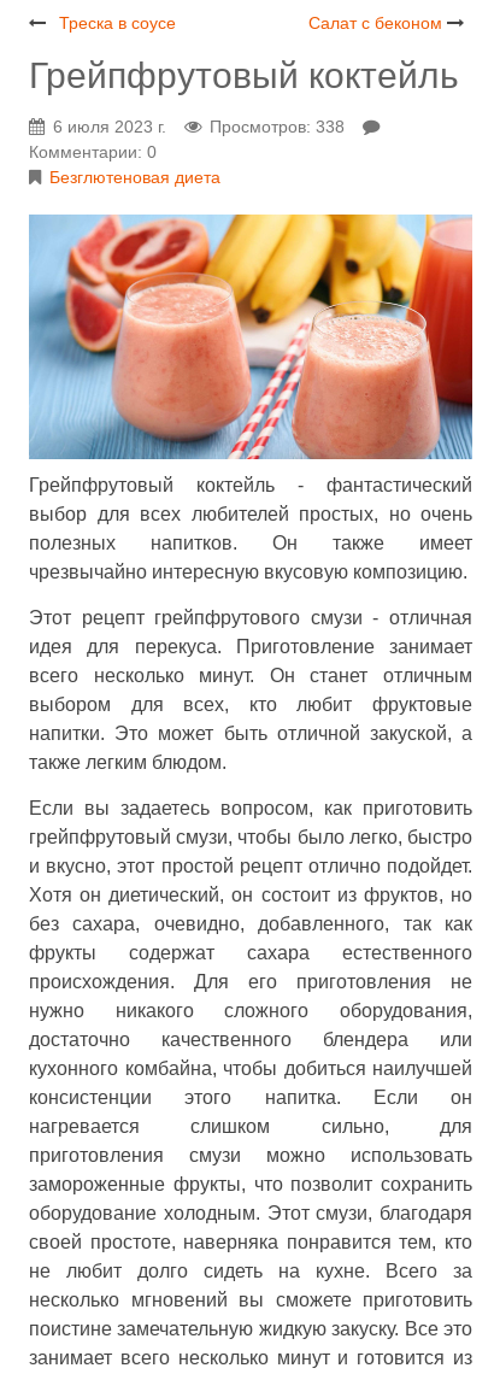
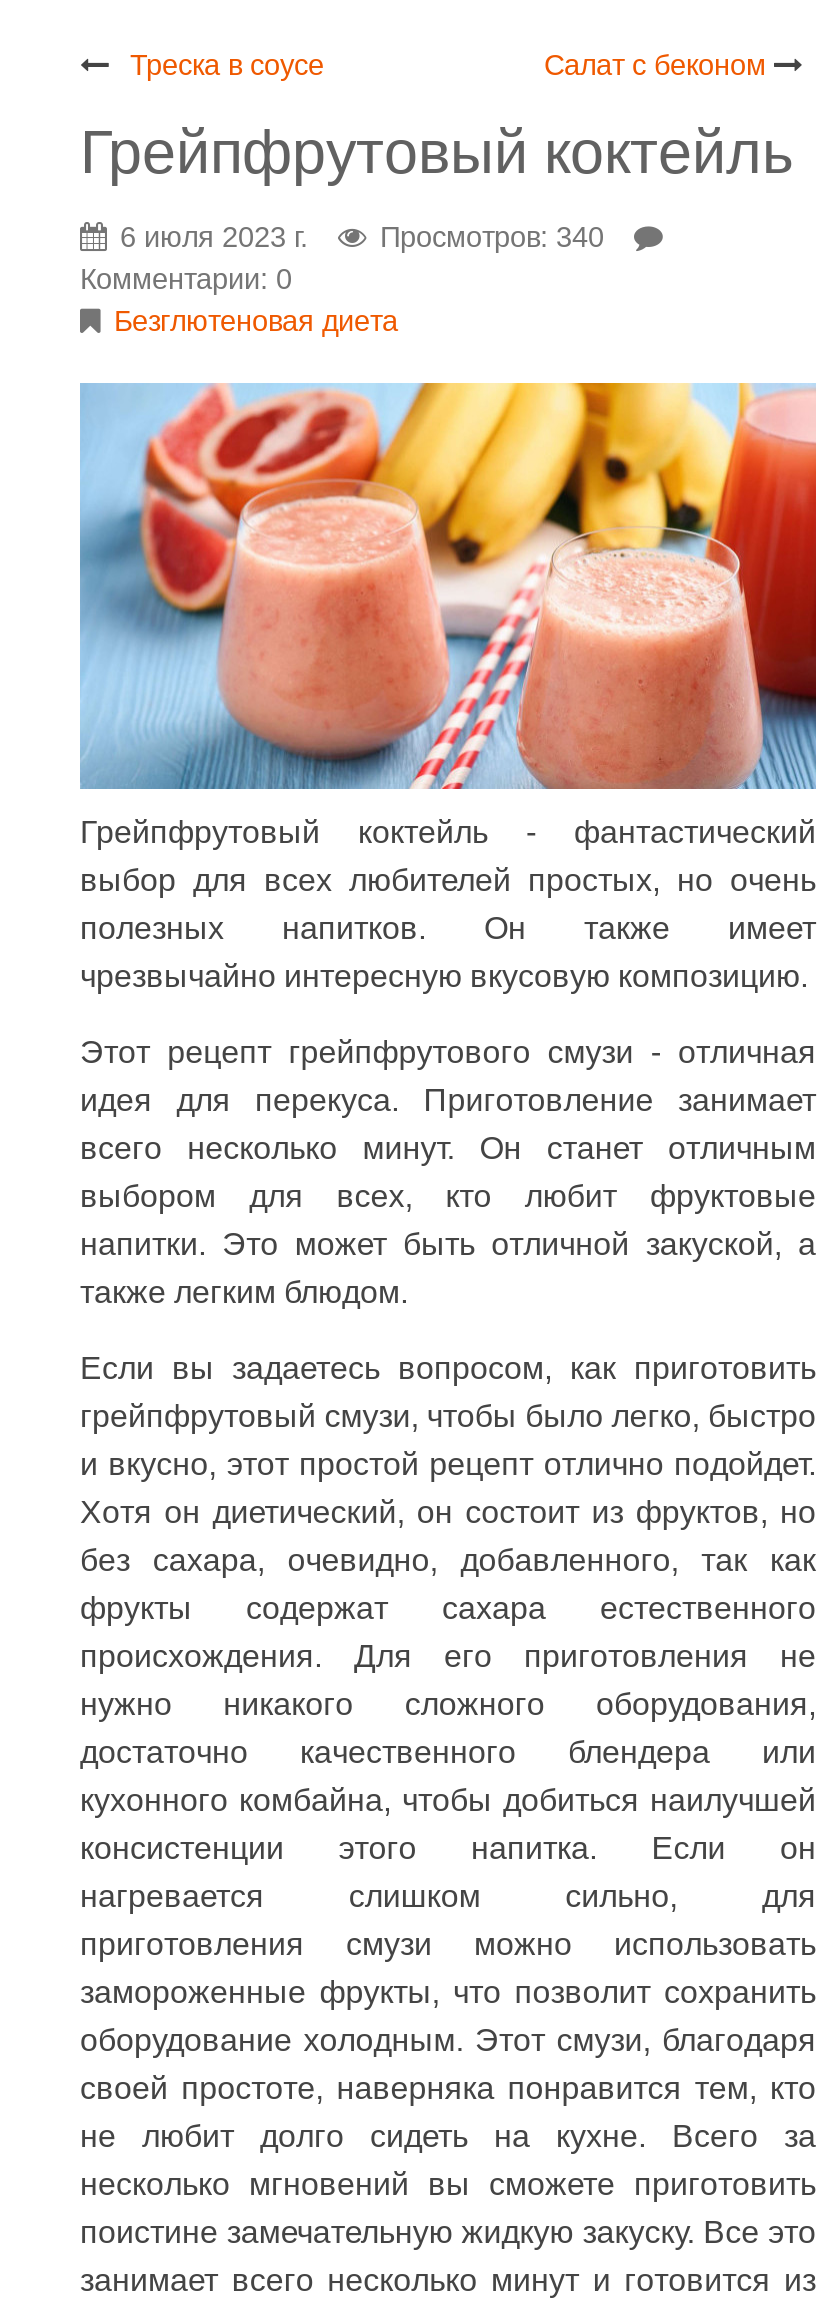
- Просмотров: 338
+ Просмотров: 340
